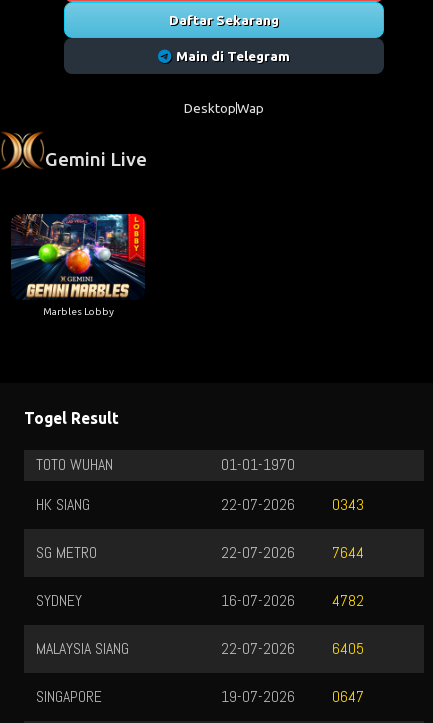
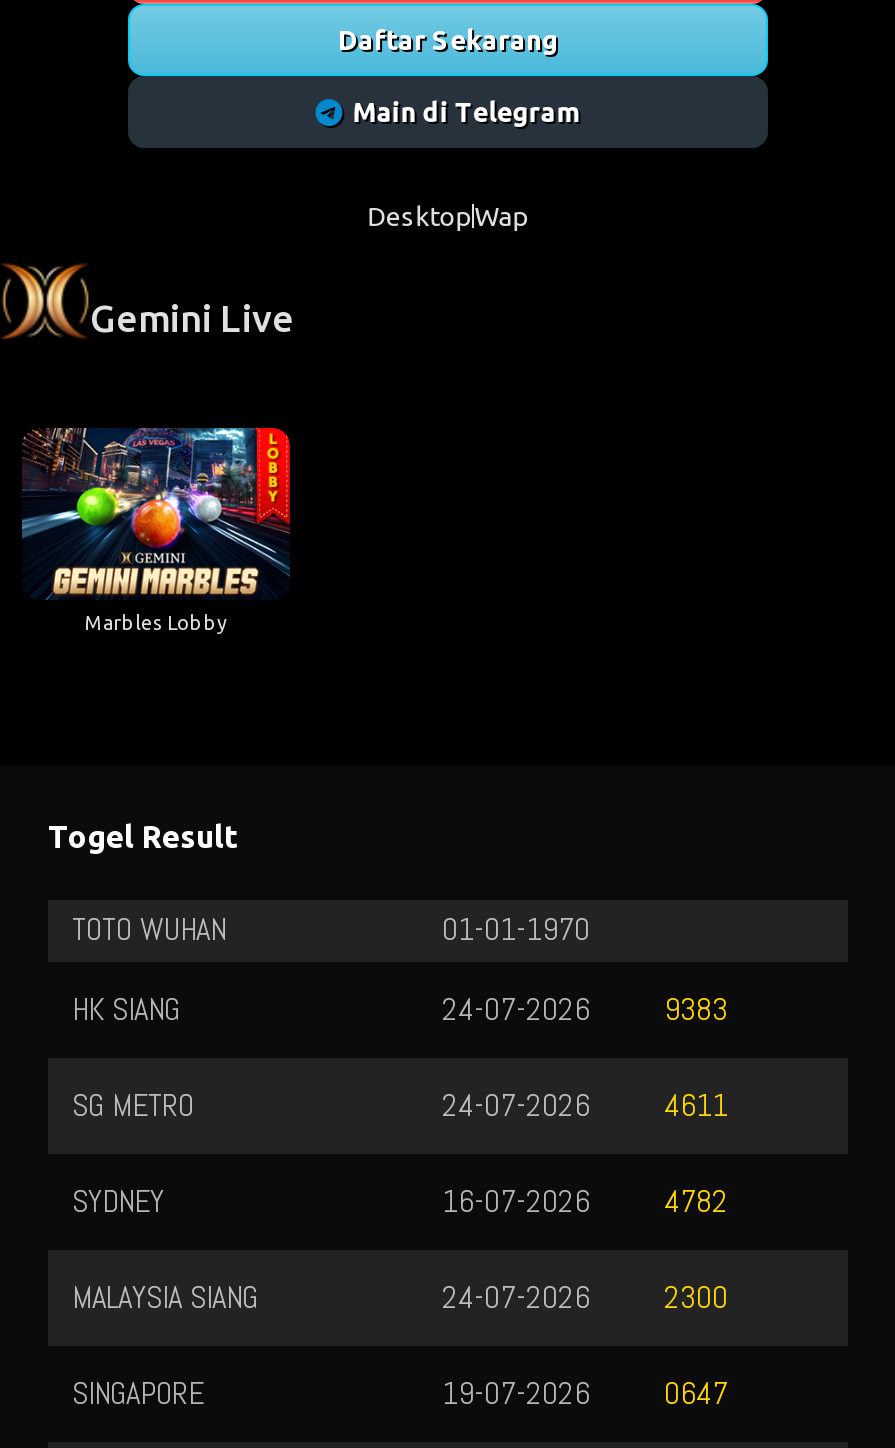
- 22-07-2026
+ 24-07-2026

- 0343
+ 9383

- 22-07-2026
+ 24-07-2026

- 7644
+ 4611

- 22-07-2026
+ 24-07-2026

- 6405
+ 2300
